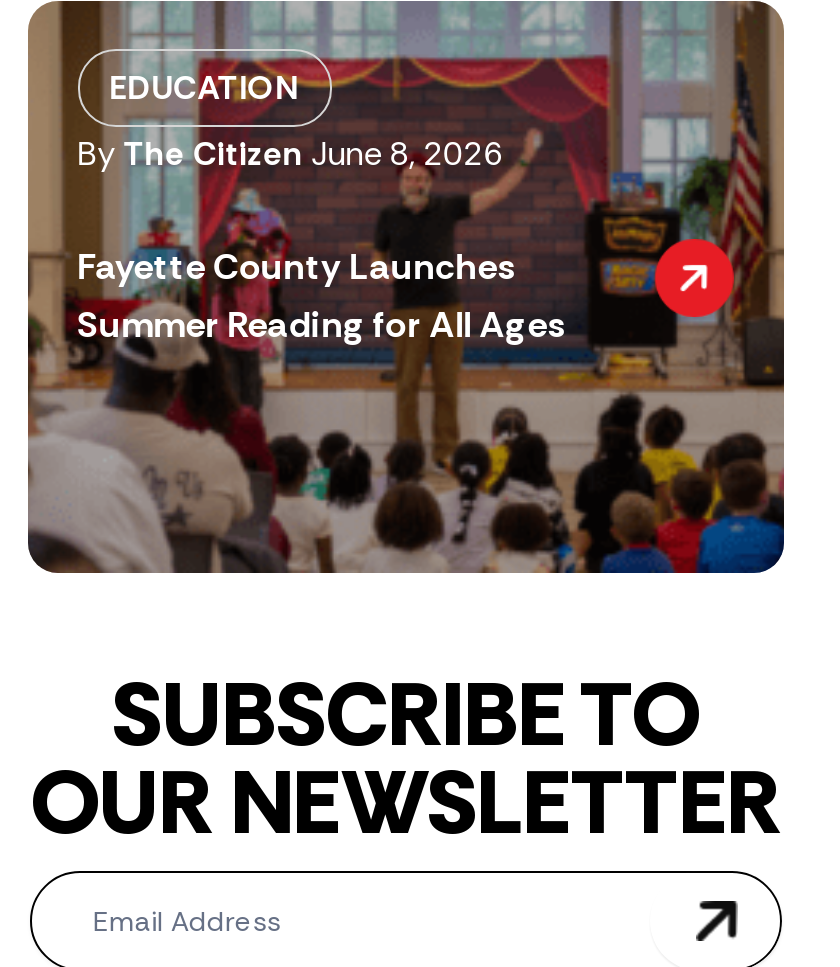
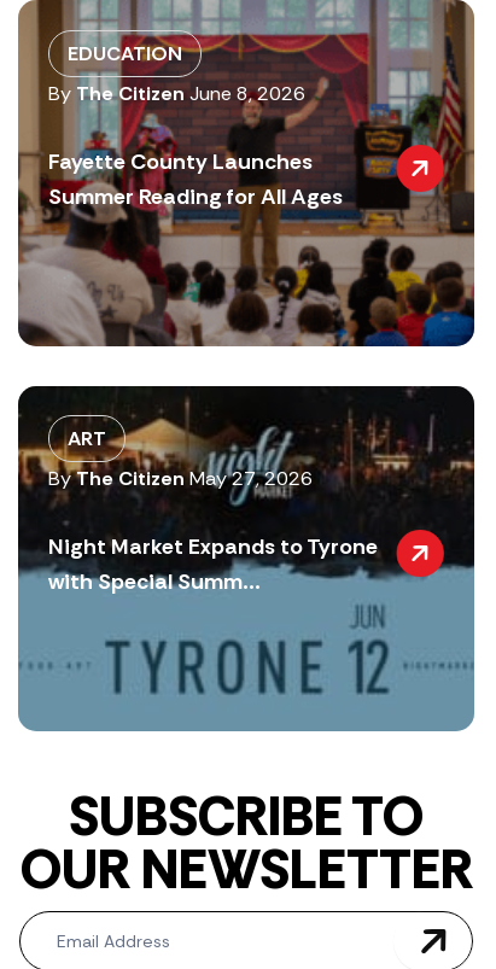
+ [image]
+ ART
+ ByThe Citizen May 27, 2026
+ Night Market Expands to Tyrone
+ with Special Summ...
